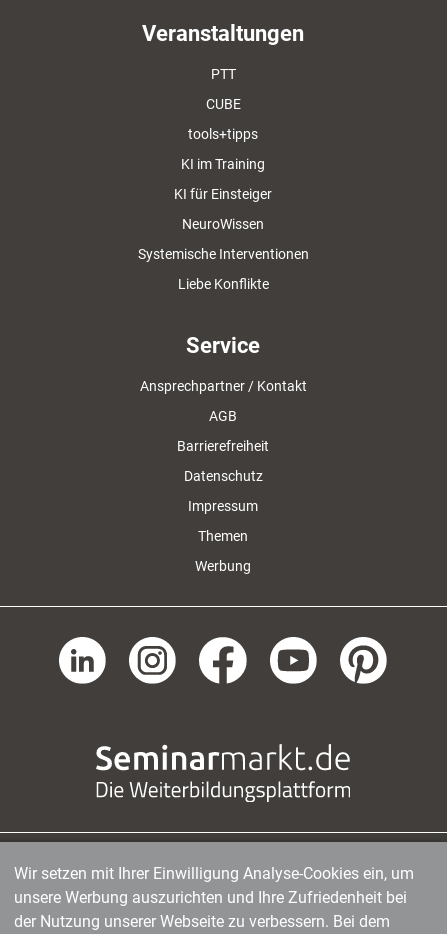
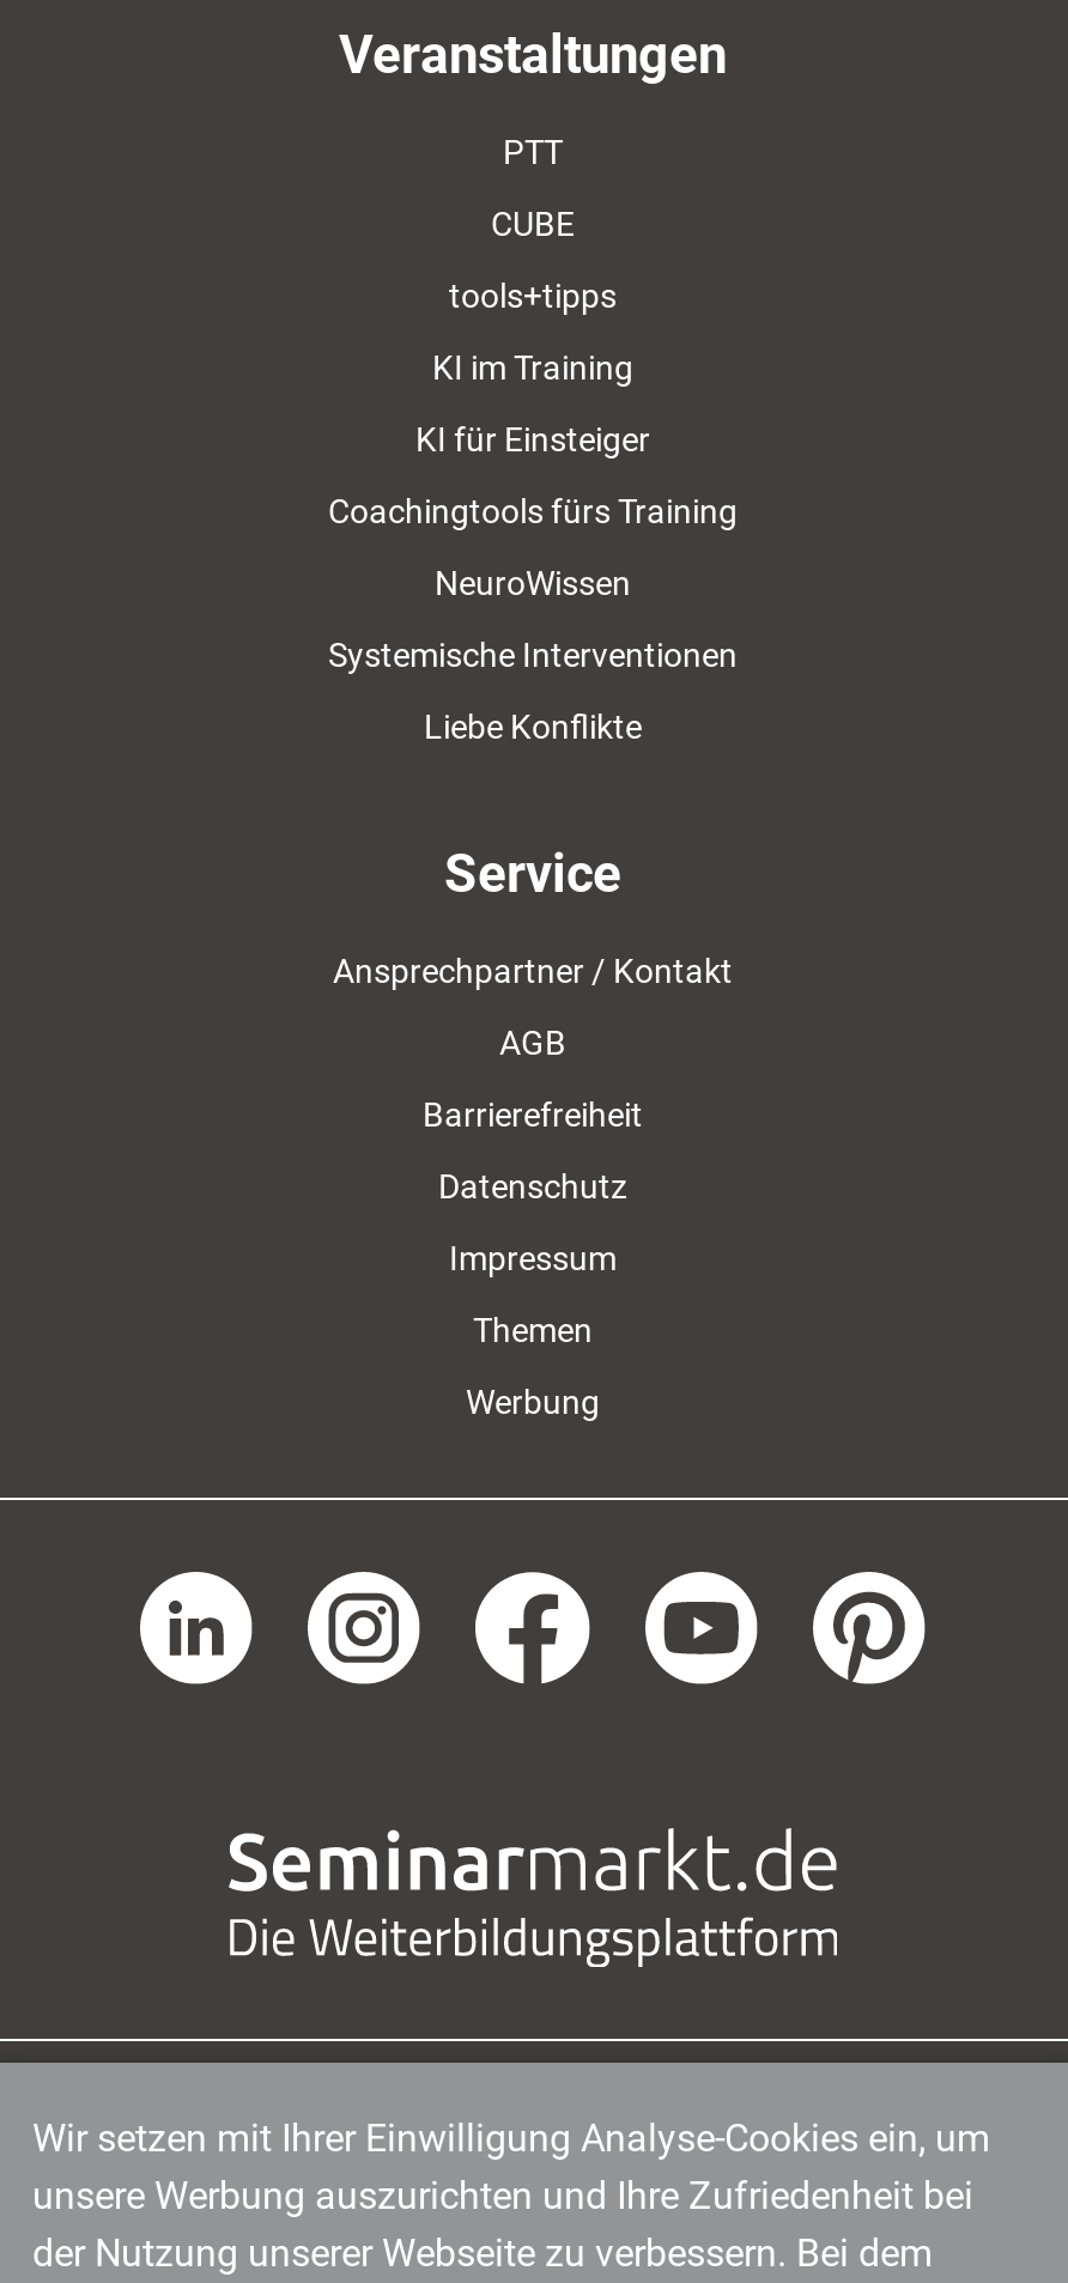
+ Coachingtools fürs Training
